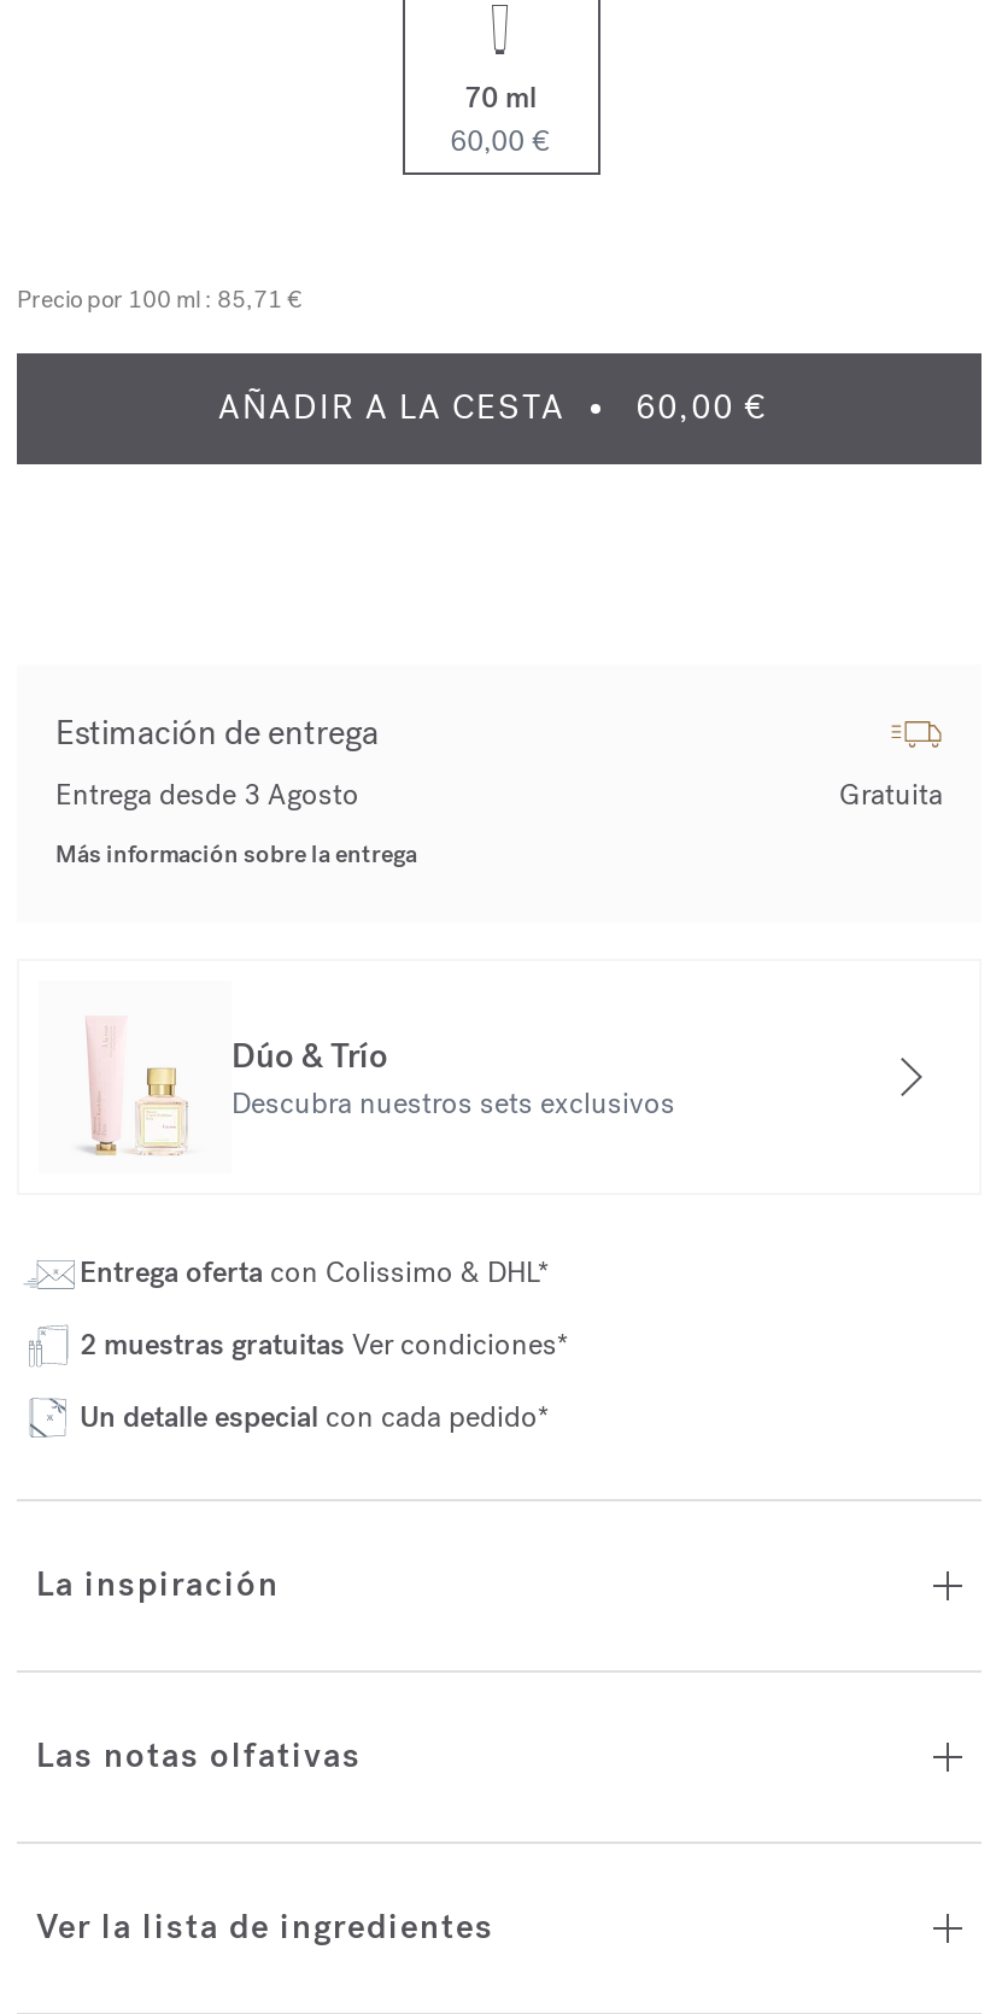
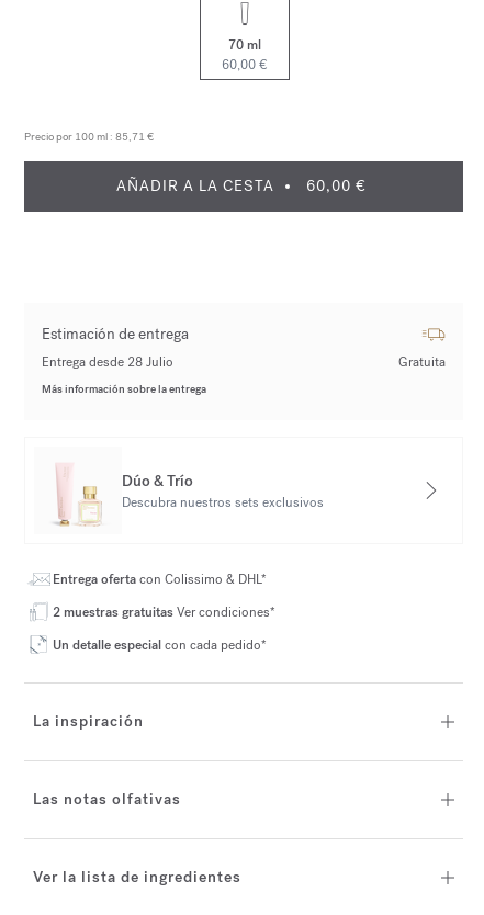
- Entrega desde 3 Agosto
+ Entrega desde 28 Julio
